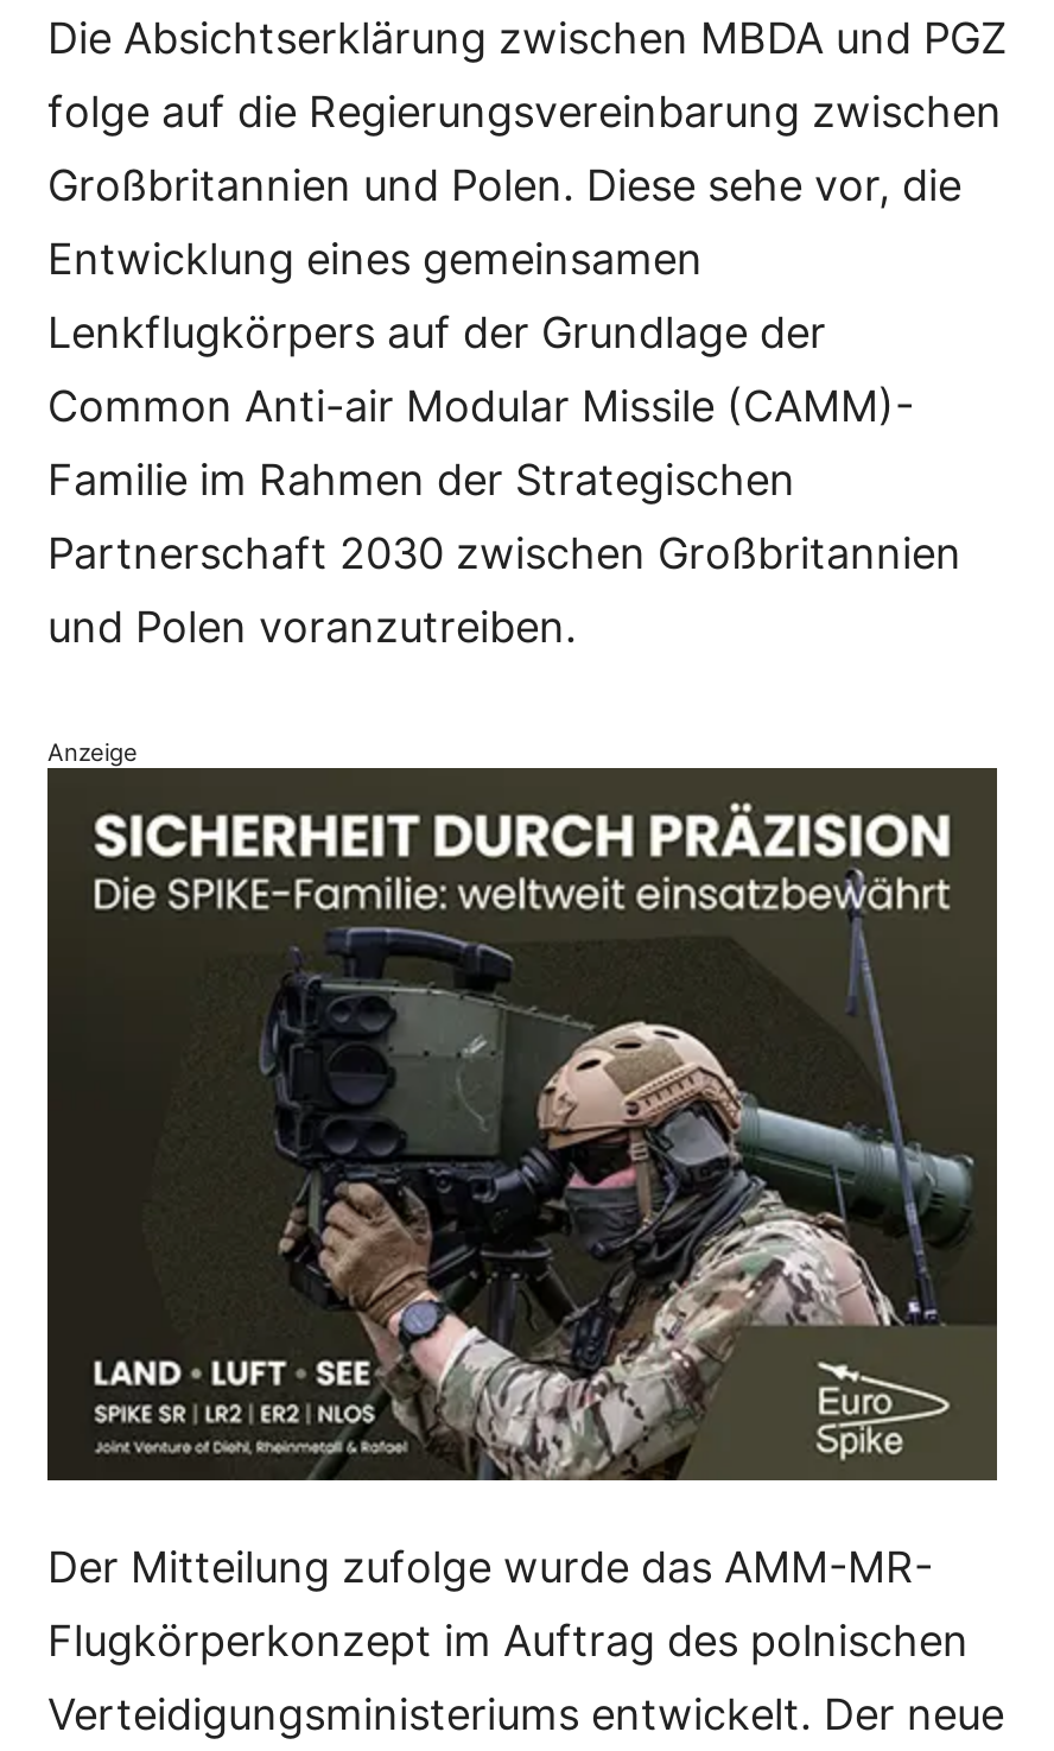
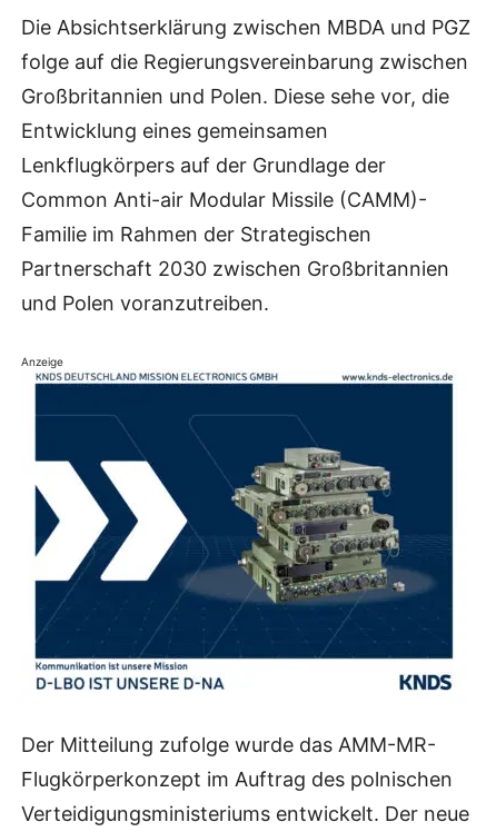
- [image]
+ [image]
